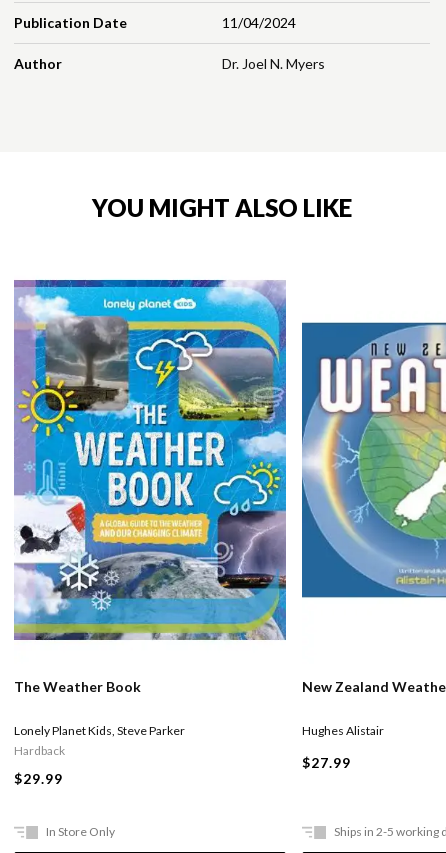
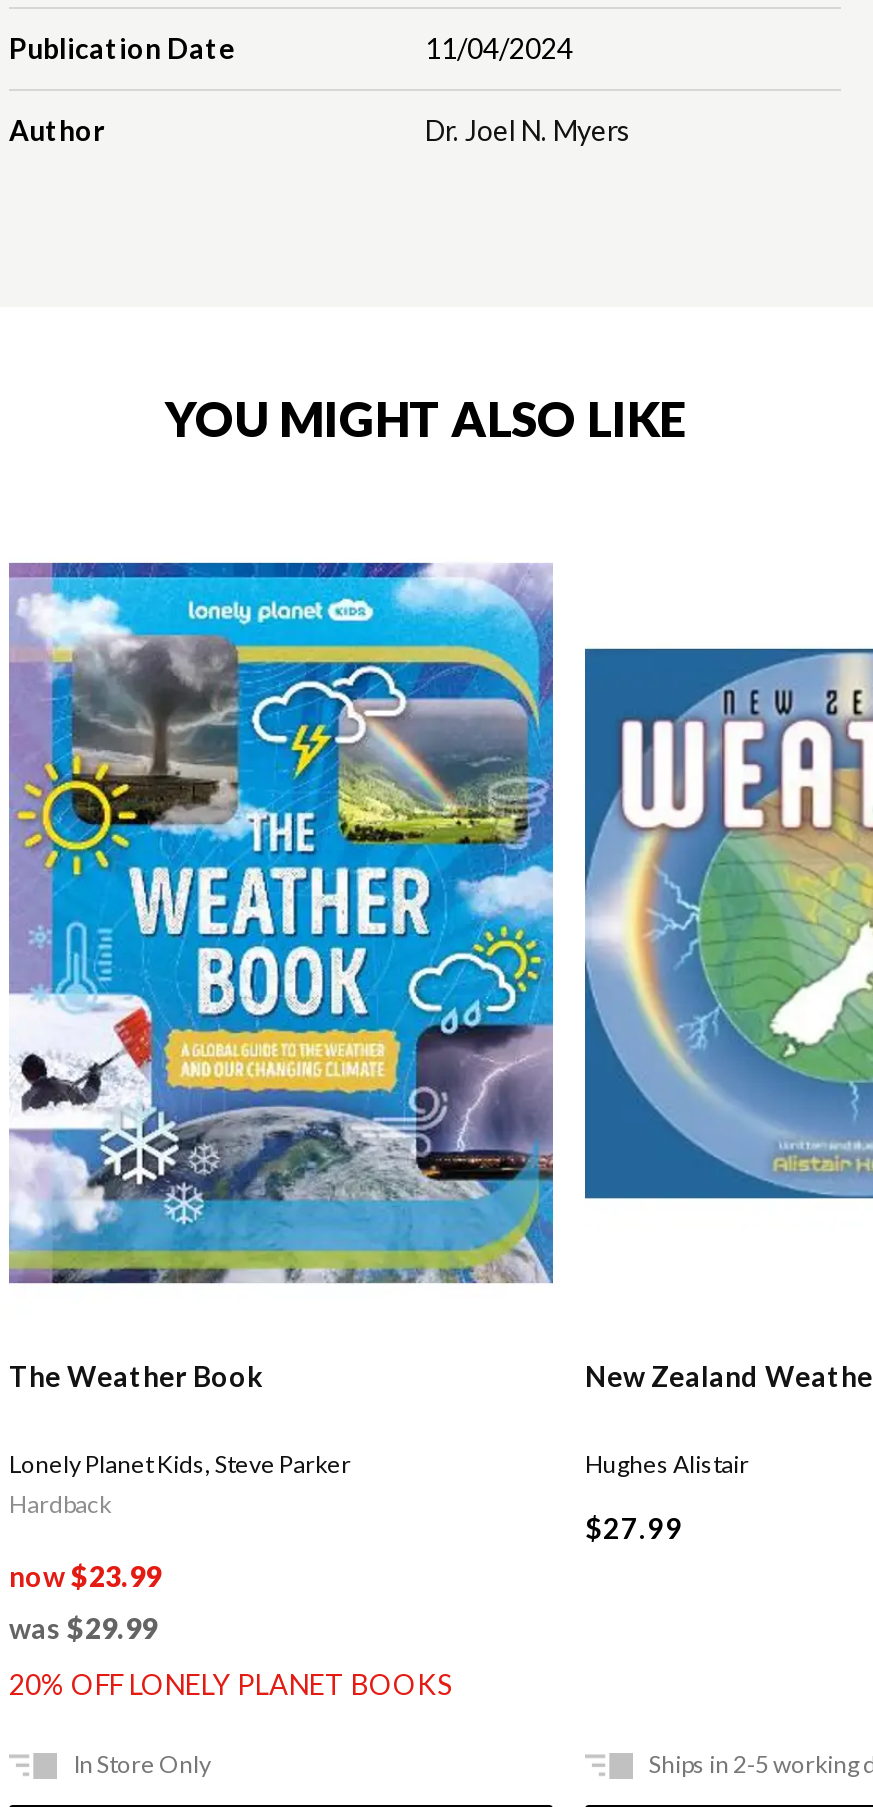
- $29.99
+ now $23.99
+ was $29.99
+ 20% OFF LONELY PLANET BOOKS
